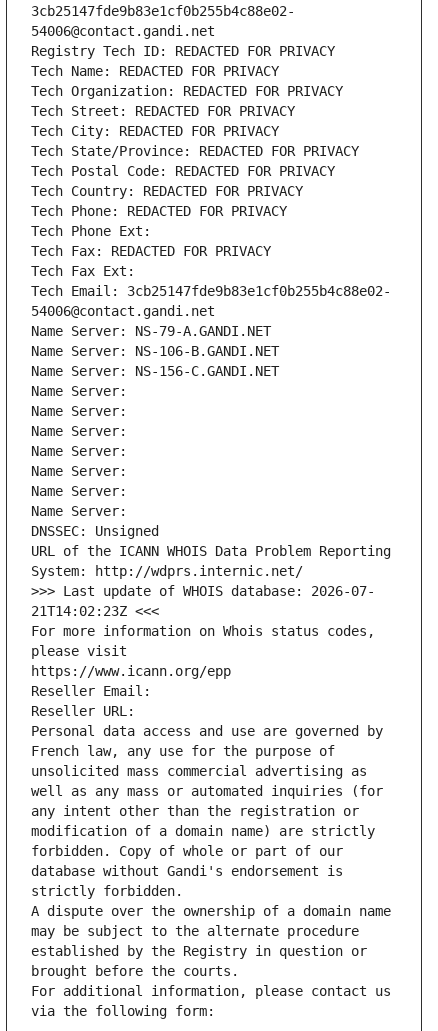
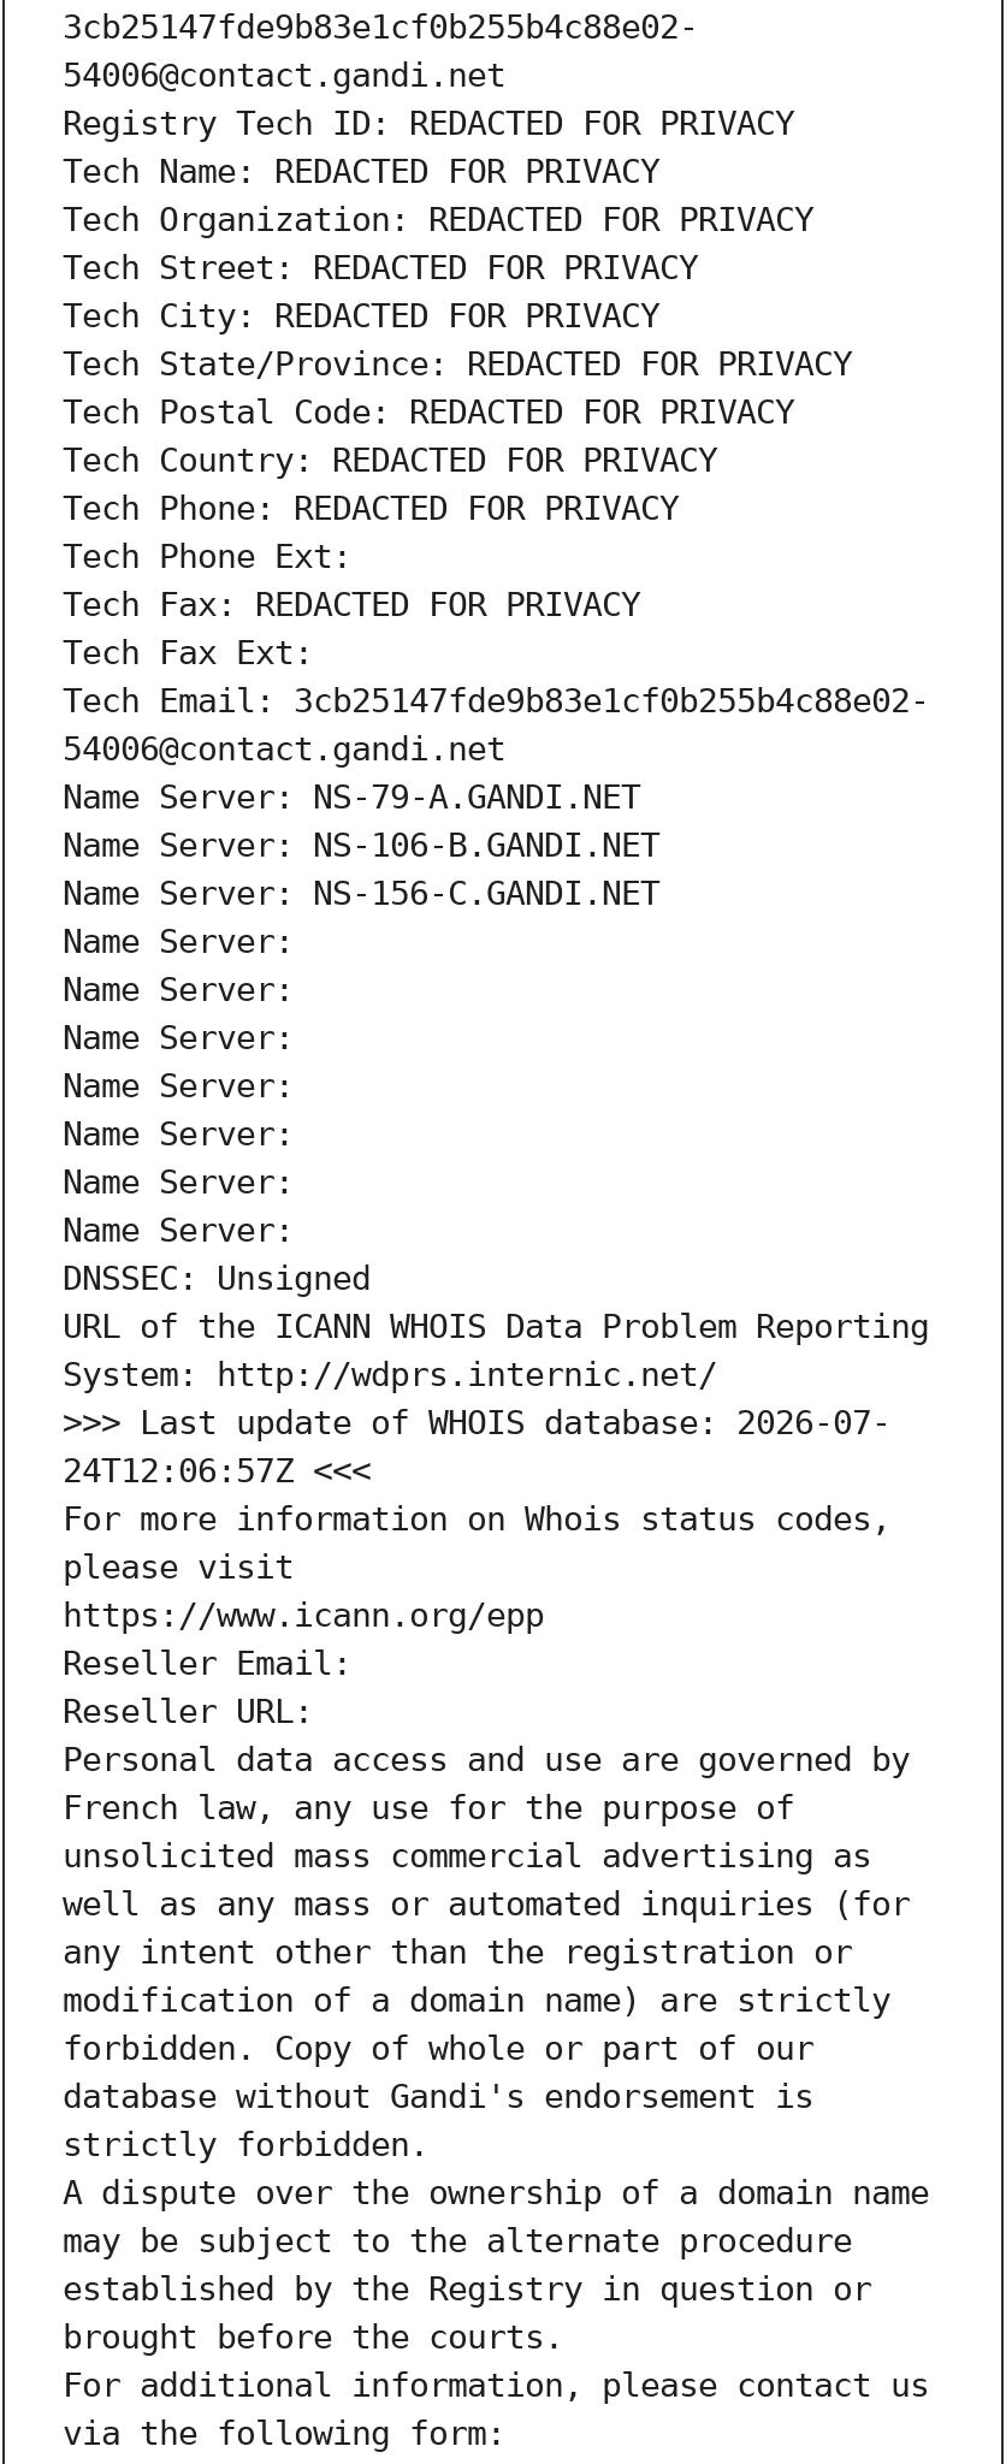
- 21T14:02:23Z <<<
+ 24T12:06:57Z <<<
